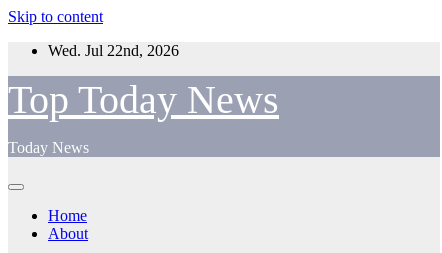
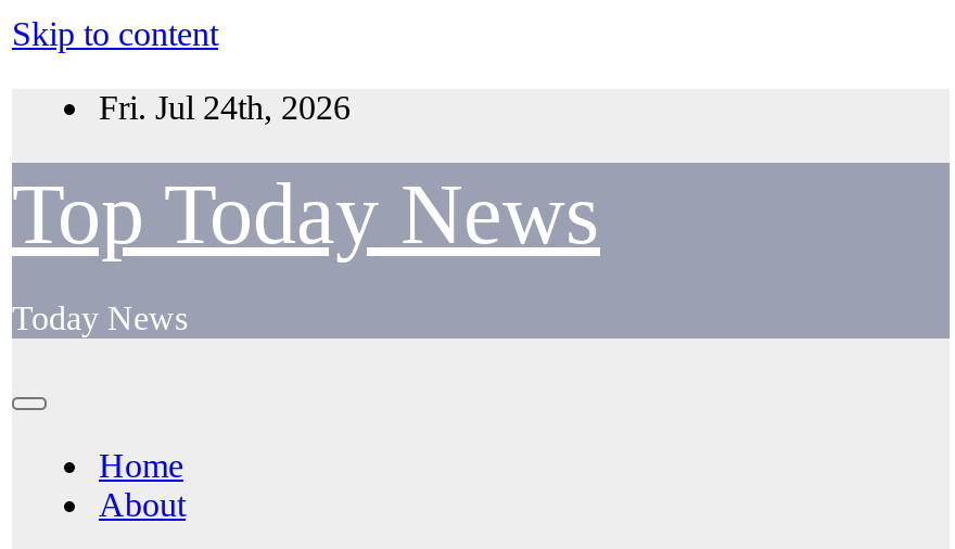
- Wed. Jul 22nd, 2026
+ Fri. Jul 24th, 2026
